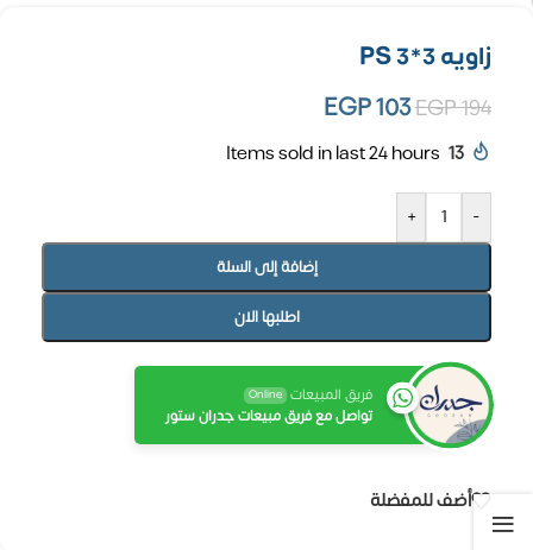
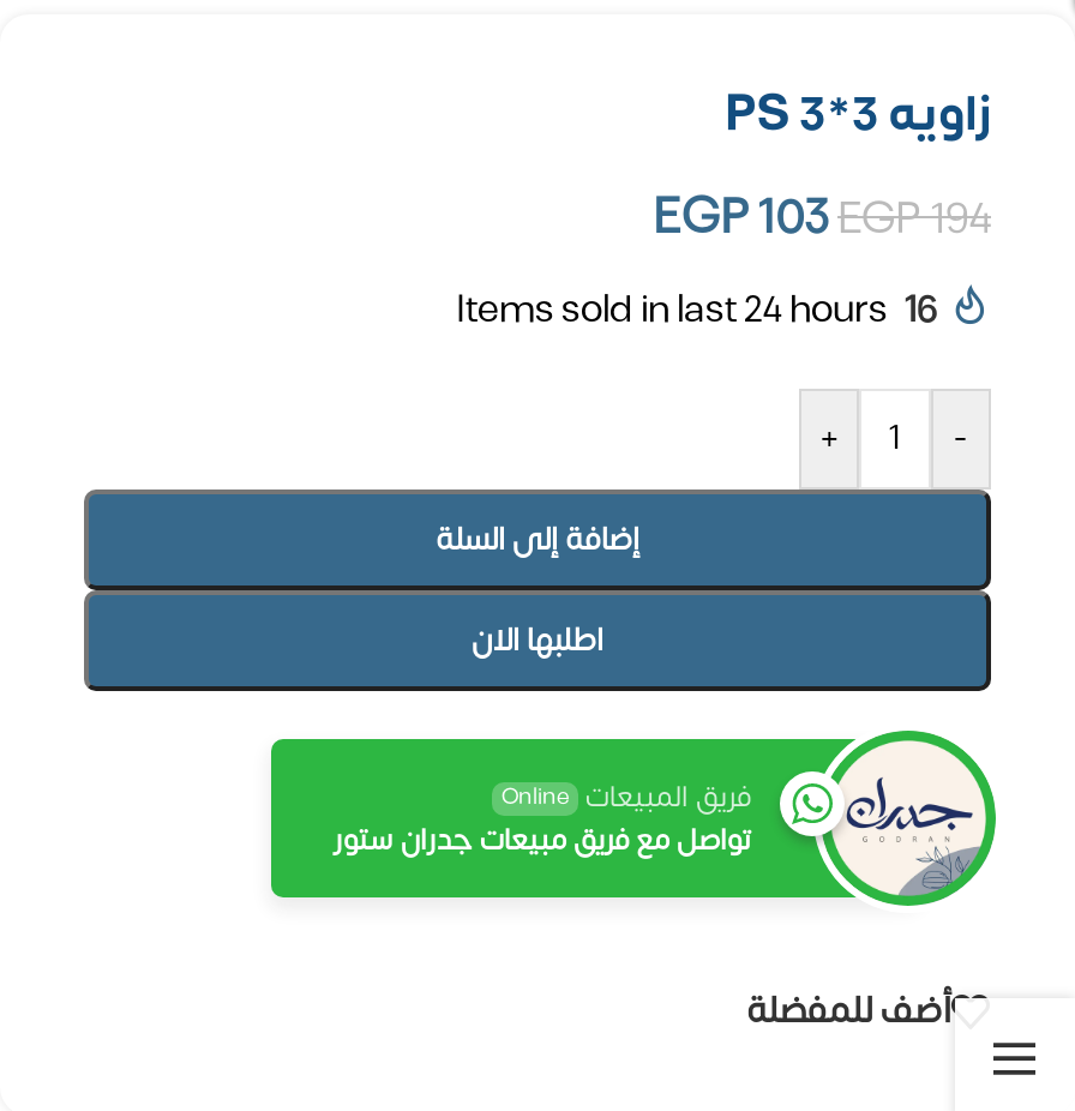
- Items sold in last 24 hours 13
+ Items sold in last 24 hours 16
